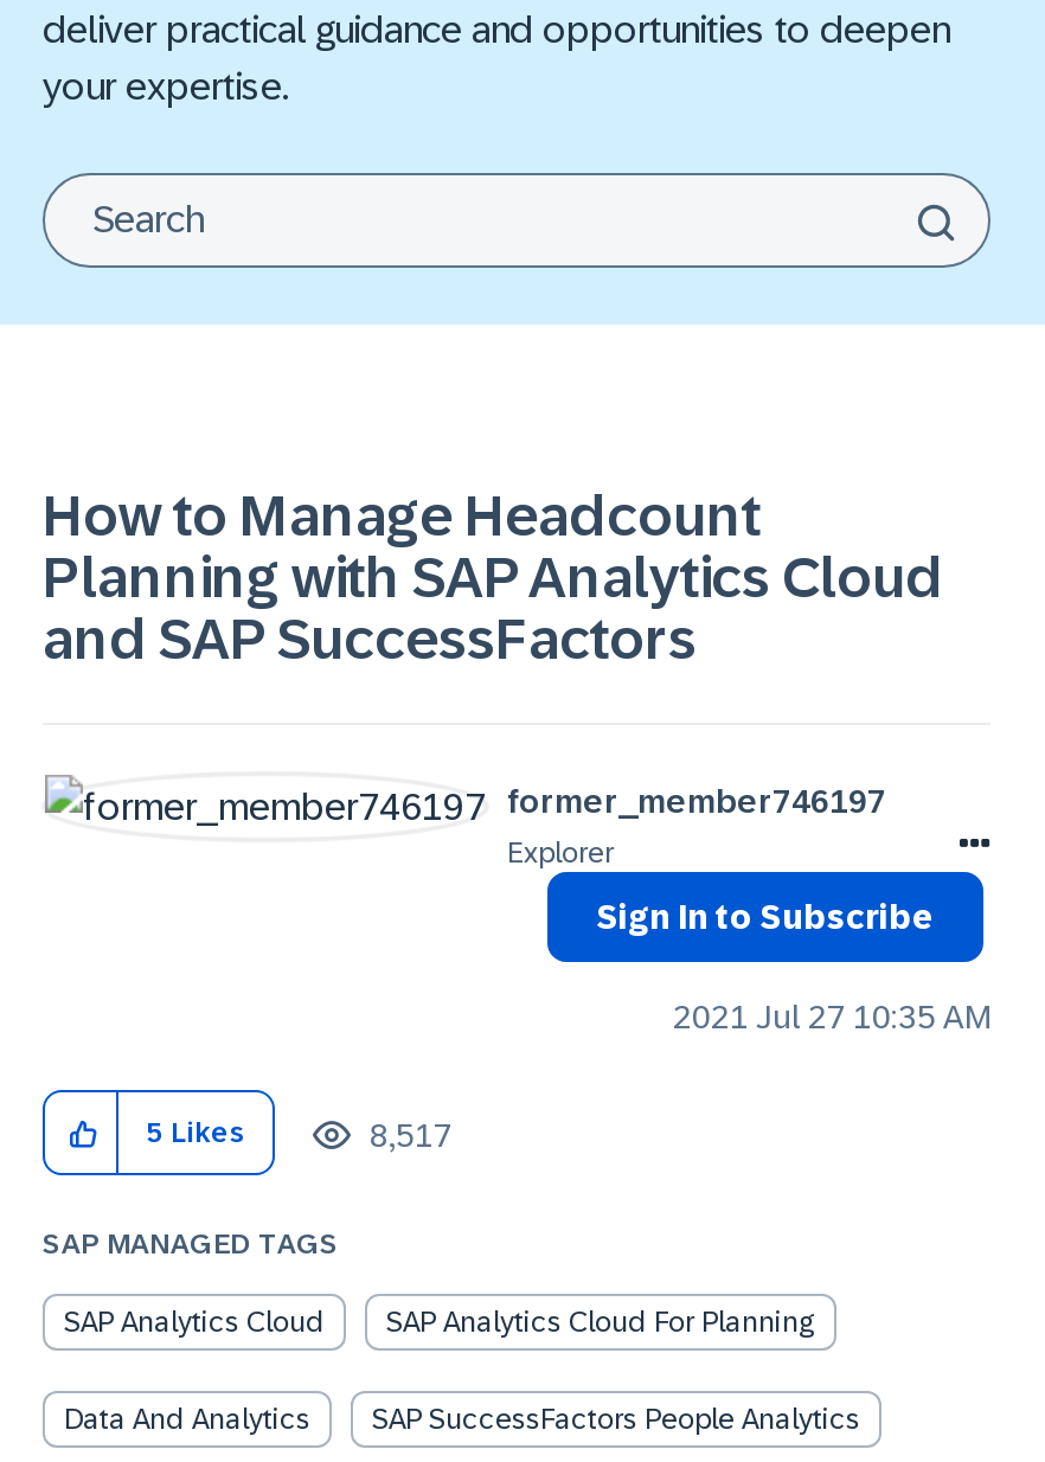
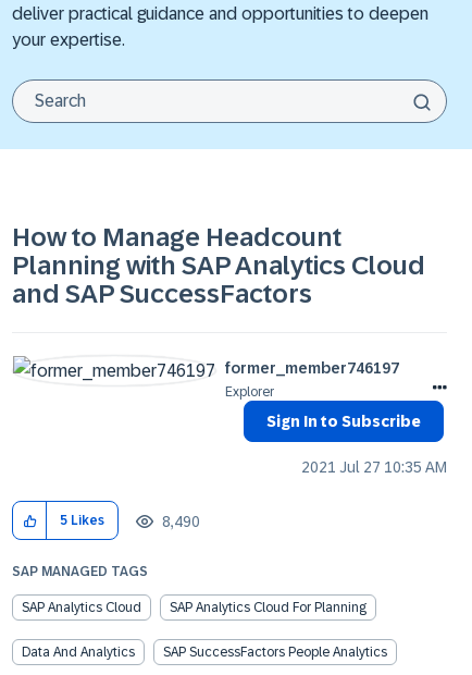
- 8,517
+ 8,490
